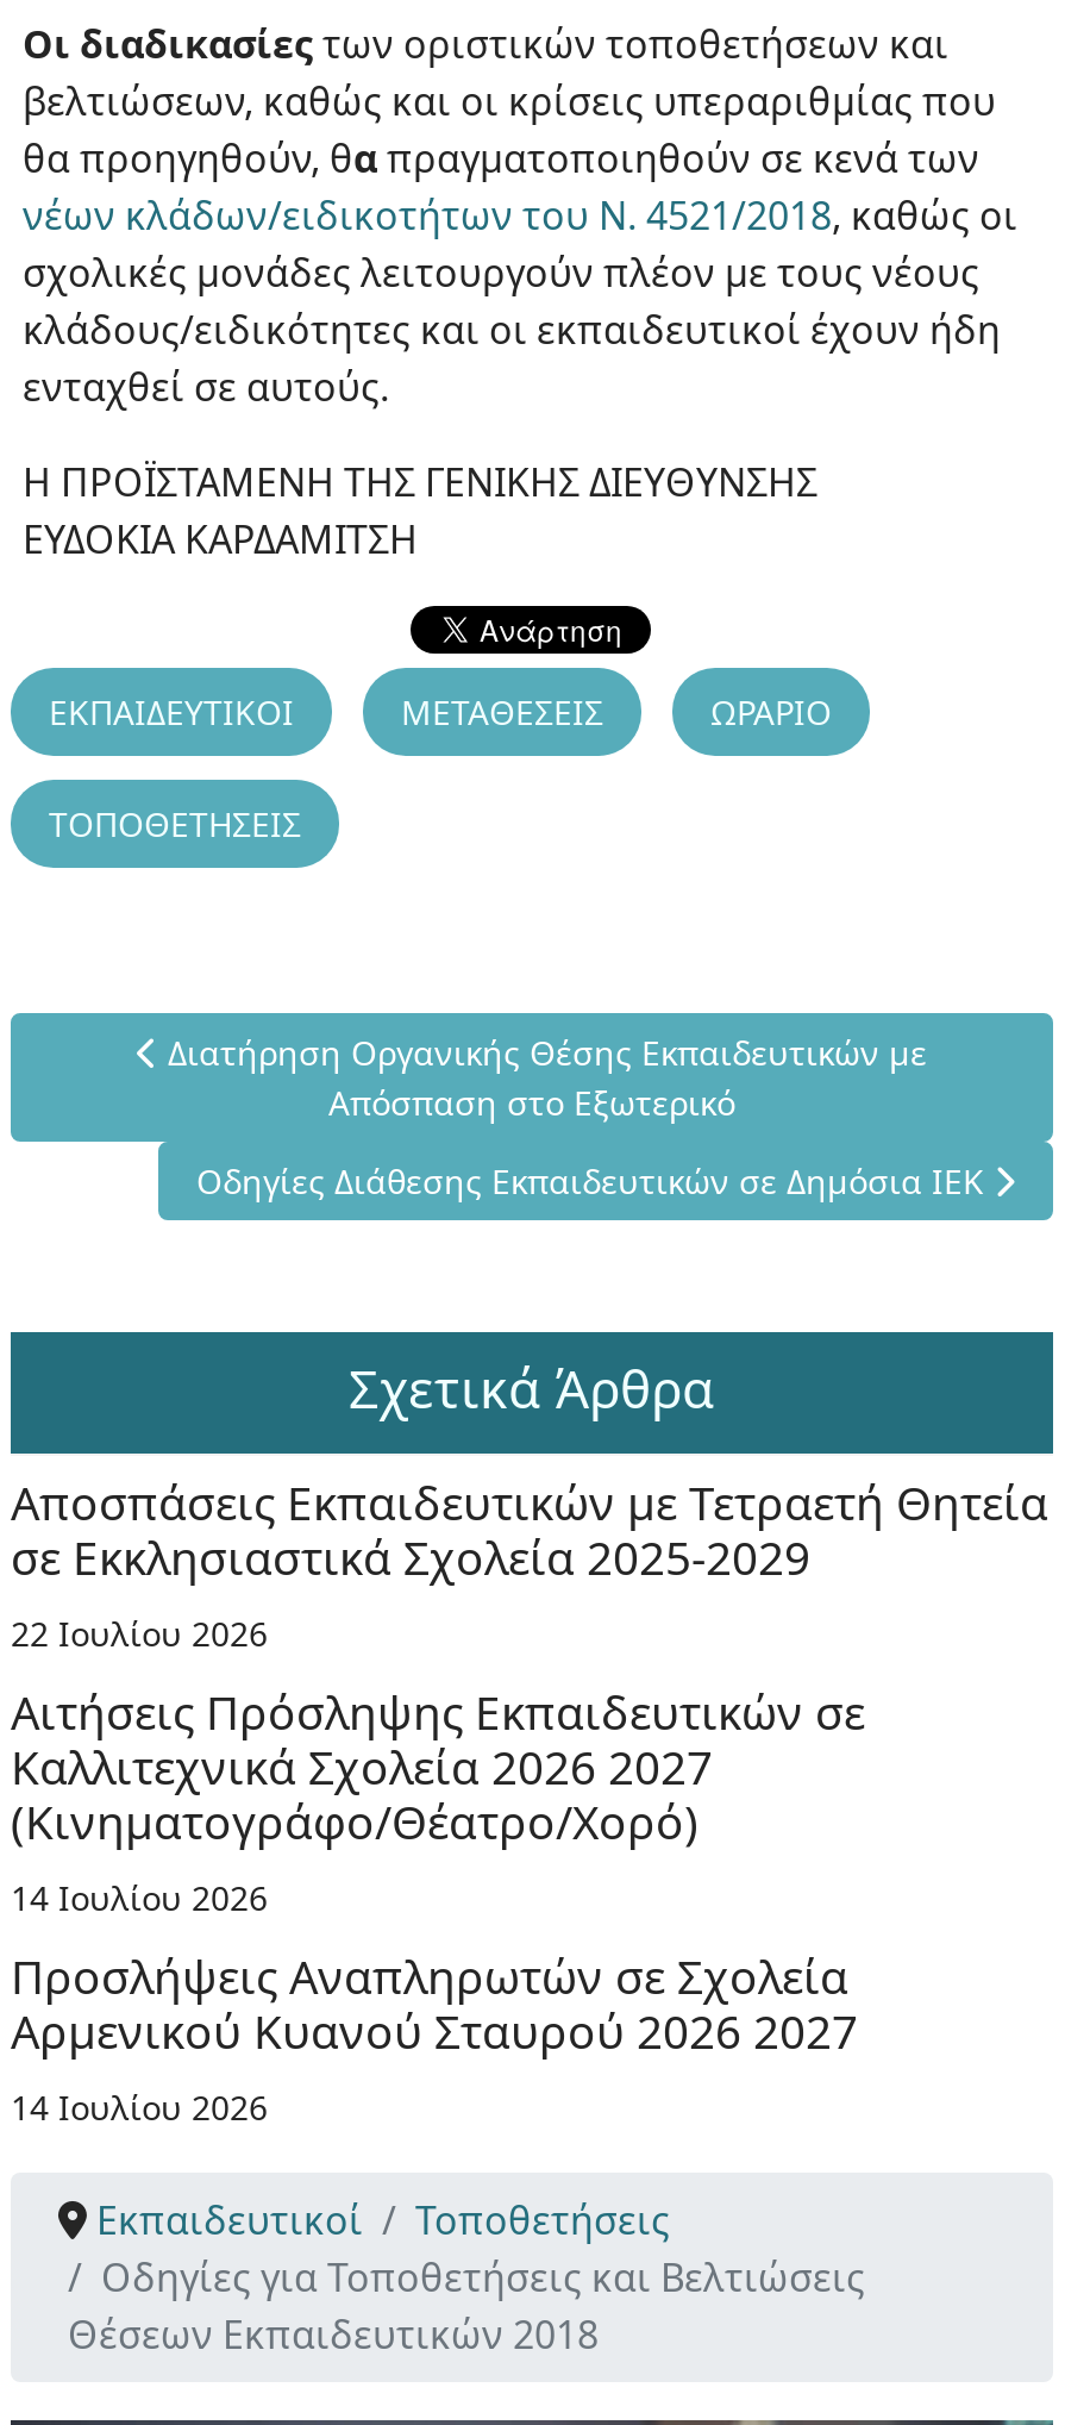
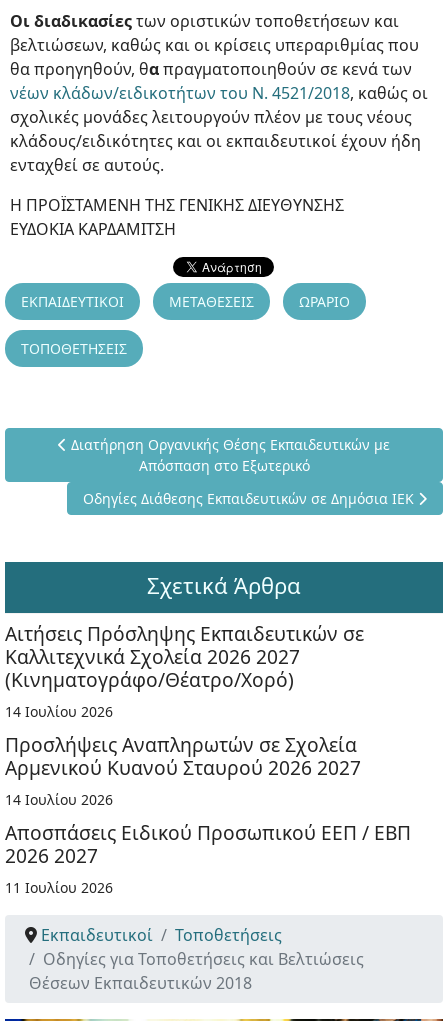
- Αποσπάσεις Εκπαιδευτικών με Τετραετή Θητεία
- σε Εκκλησιαστικά Σχολεία 2025-2029
- 22 Ιουλίου 2026

moved up: Αιτήσεις Πρόσληψης Εκπαιδευτικών σε | Καλλιτεχνικά Σχολεία 2026 2027 | (Κινηματογράφο/Θέατρο/Χορό) | 14 Ιουλίου 2026 | Προσλήψεις Αναπληρωτών σε Σχολεία | Αρμενικού Κυανού Σταυρού 2026 2027 | 14 Ιουλίου 2026

+ Αποσπάσεις Ειδικού Προσωπικού ΕΕΠ / ΕΒΠ
+ 2026 2027
+ 11 Ιουλίου 2026
